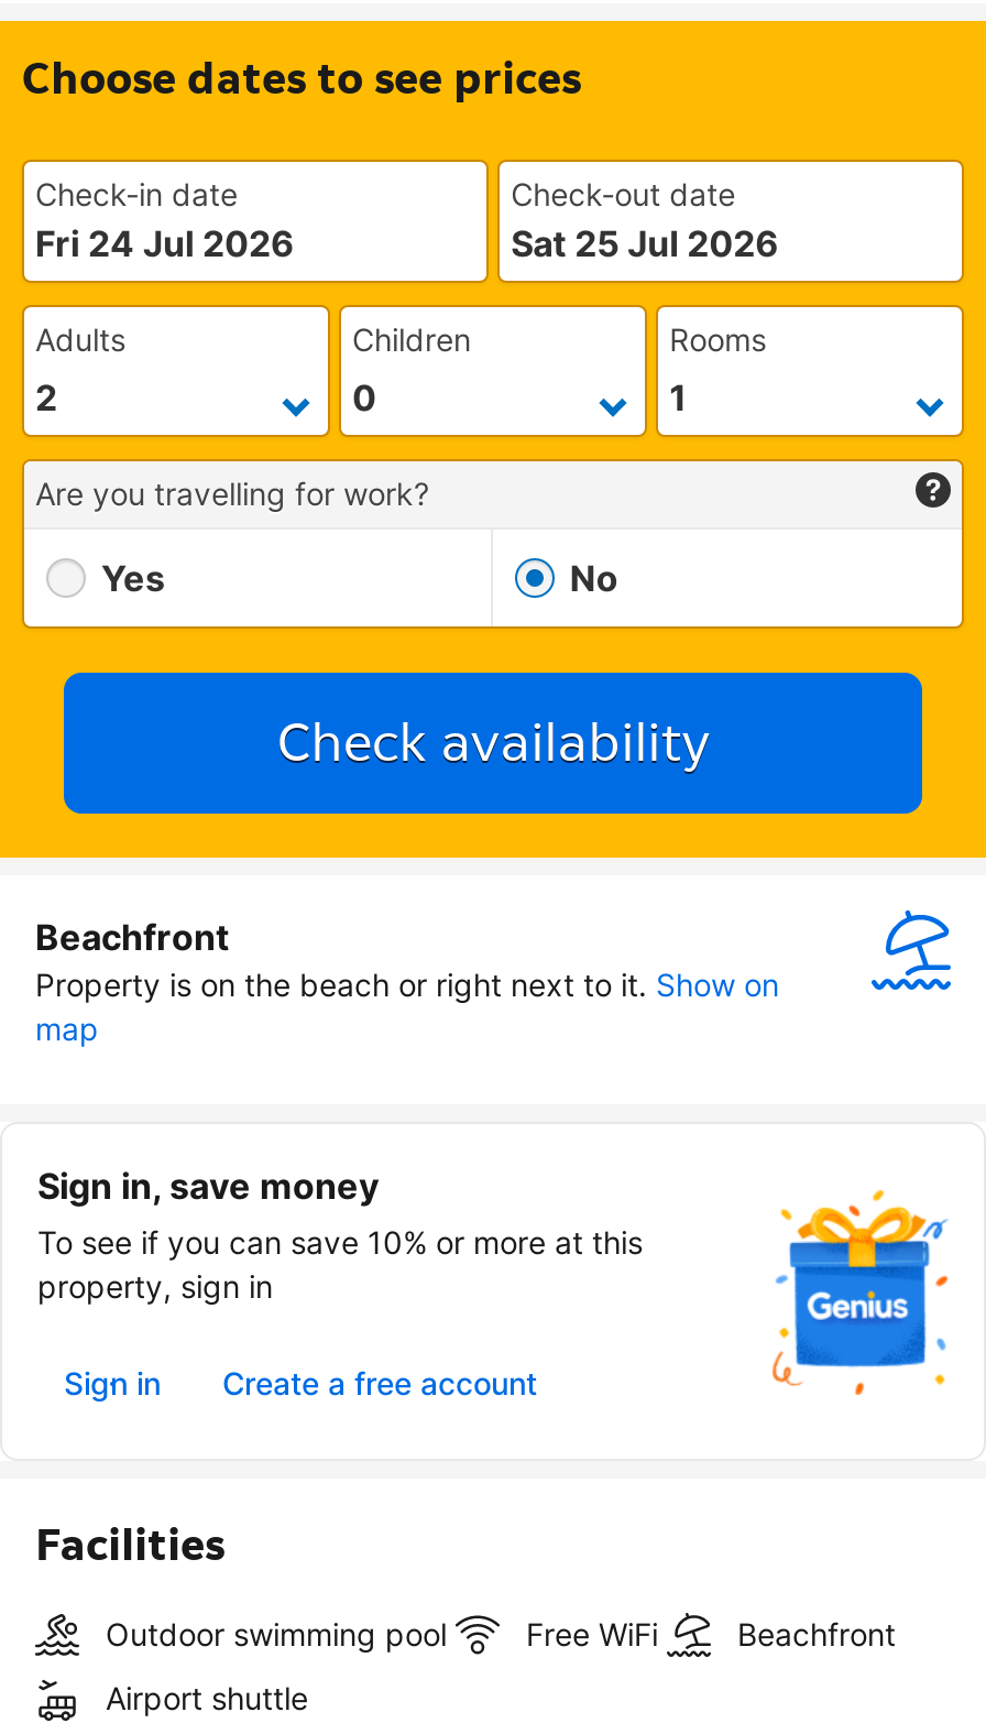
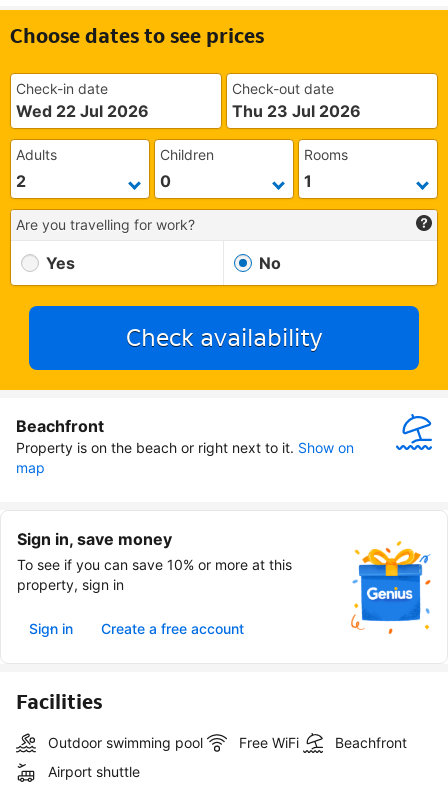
- Fri 24 Jul 2026
+ Wed 22 Jul 2026

- Sat 25 Jul 2026
+ Thu 23 Jul 2026
